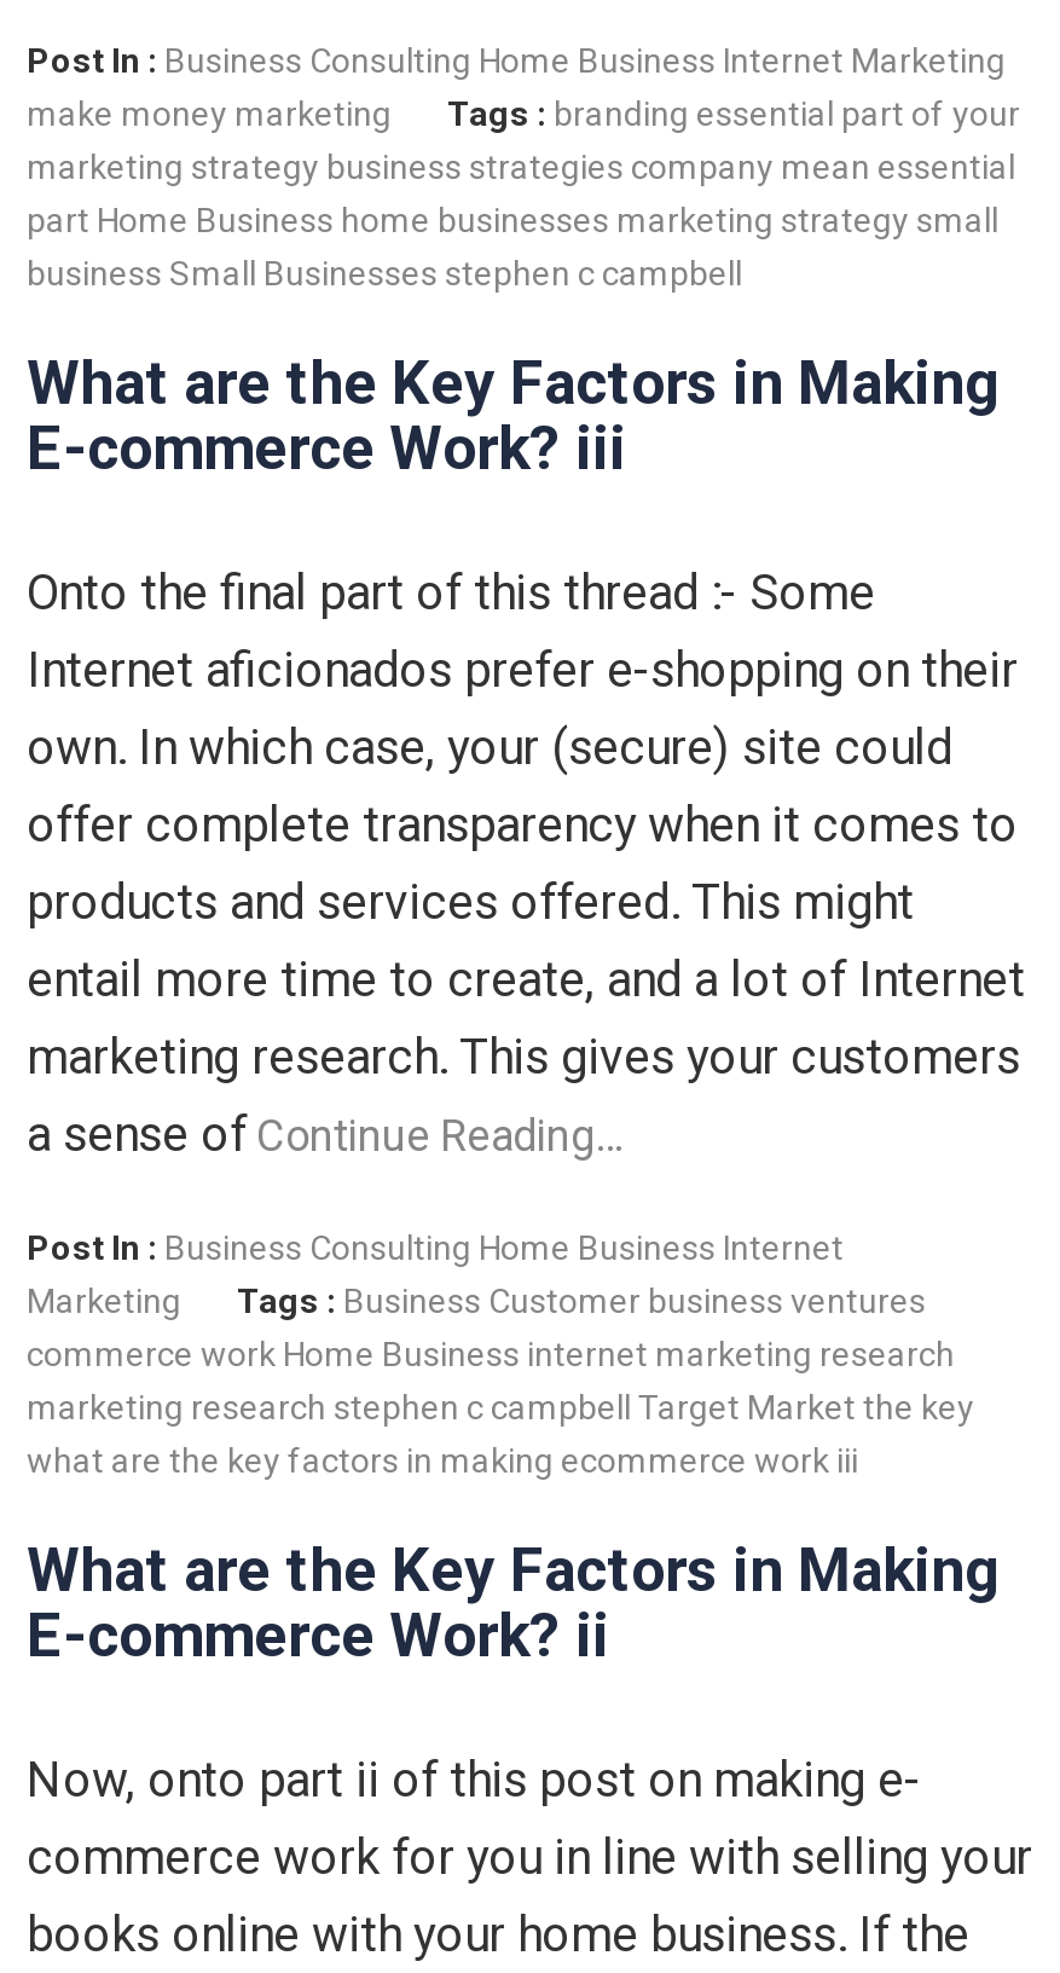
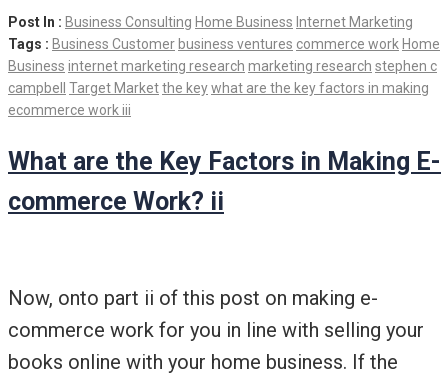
- make money marketing
- Tags : branding essential part of your
- marketing strategy business strategies company mean essential
- part Home Business home businesses marketing strategy small
- business Small Businesses stephen c campbell
- What are the Key Factors in Making
- E-commerce Work? iii
- Onto the final part of this thread :- Some
- Internet aficionados prefer e-shopping on their
- own. In which case, your (secure) site could
- offer complete transparency when it comes to
- products and services offered. This might
- entail more time to create, and a lot of Internet
- marketing research. This gives your customers
- a sense of Continue Reading…
- Post In : Business Consulting Home Business Internet
- Marketing
- Tags : Business Customer business ventures
- commerce work Home Business internet marketing research
- marketing research stephen c campbell Target Market the key
- what are the key factors in making ecommerce work iii
- What are the Key Factors in Making
- E-commerce Work? ii
+ Tags : Business Customer business ventures commerce work Home
+ Business internet marketing research marketing research stephen c
+ campbell Target Market the key what are the key factors in making
+ ecommerce work iii
+ What are the Key Factors in Making E-
+ commerce Work? ii
